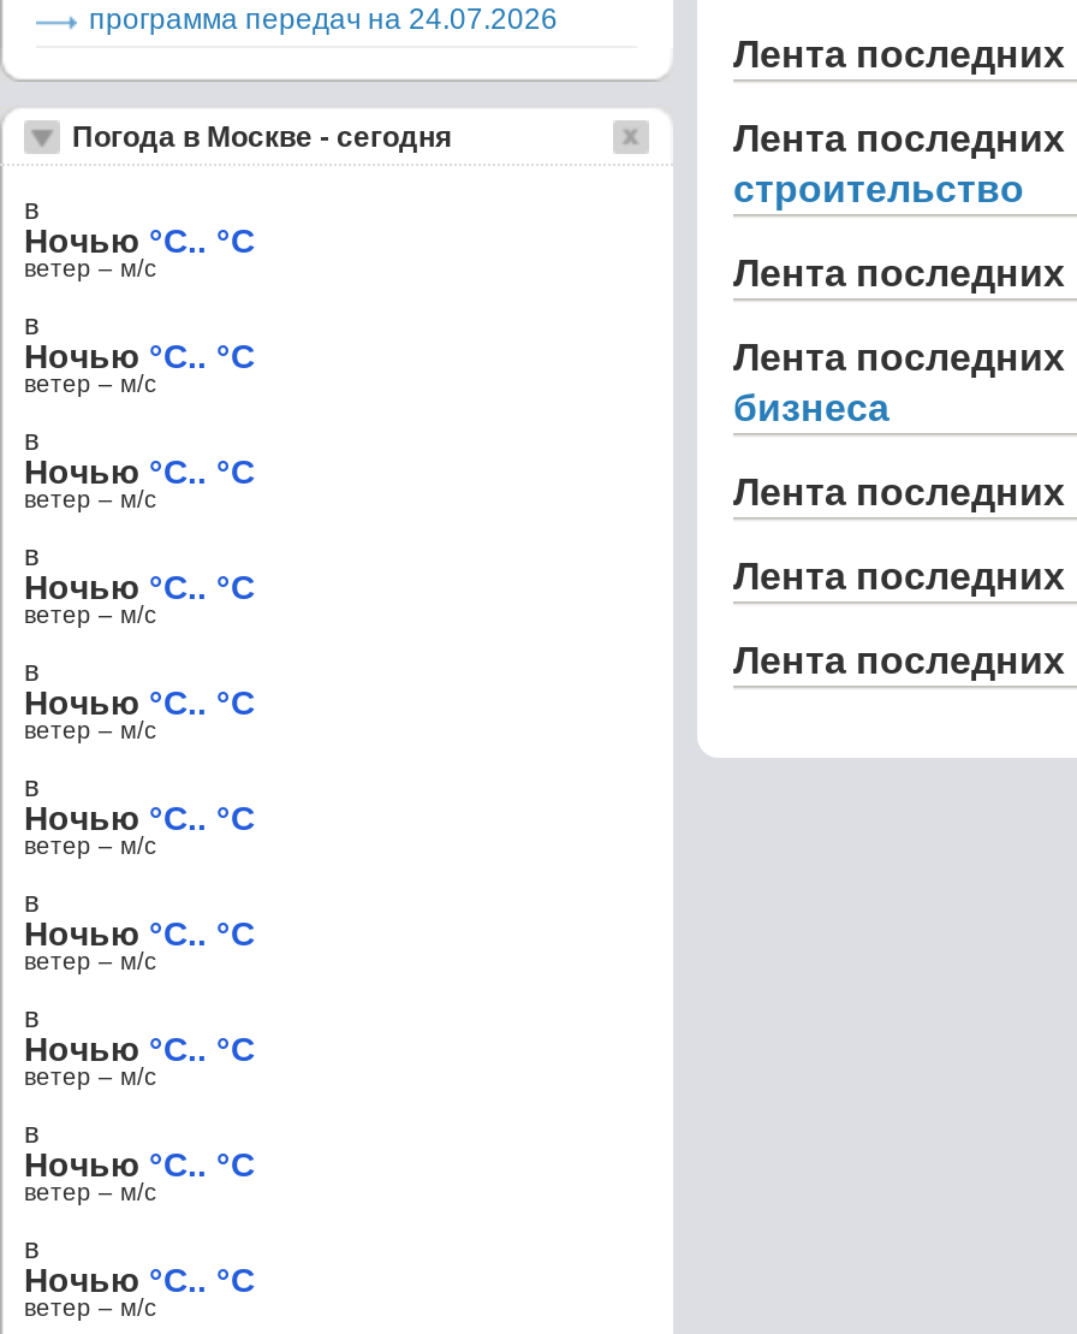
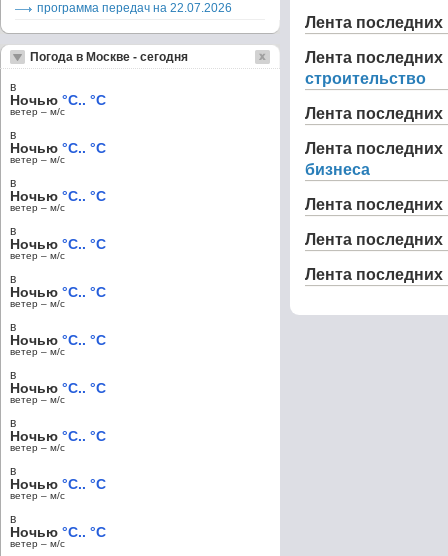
- программа передач на 24.07.2026
+ программа передач на 22.07.2026
